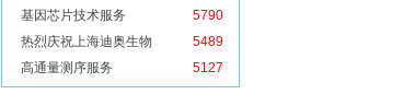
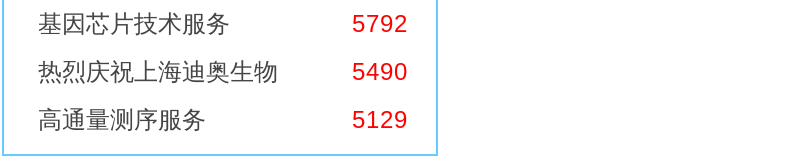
- 5790
+ 5792

- 5489
+ 5490

- 5127
+ 5129
